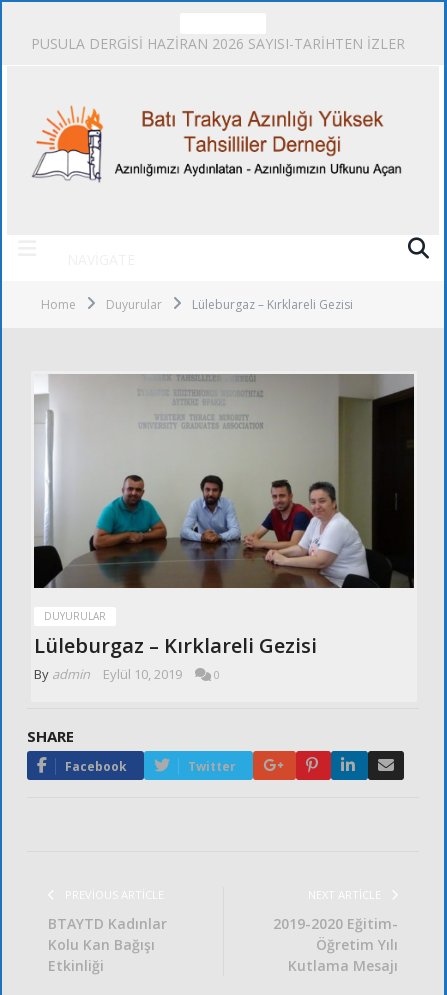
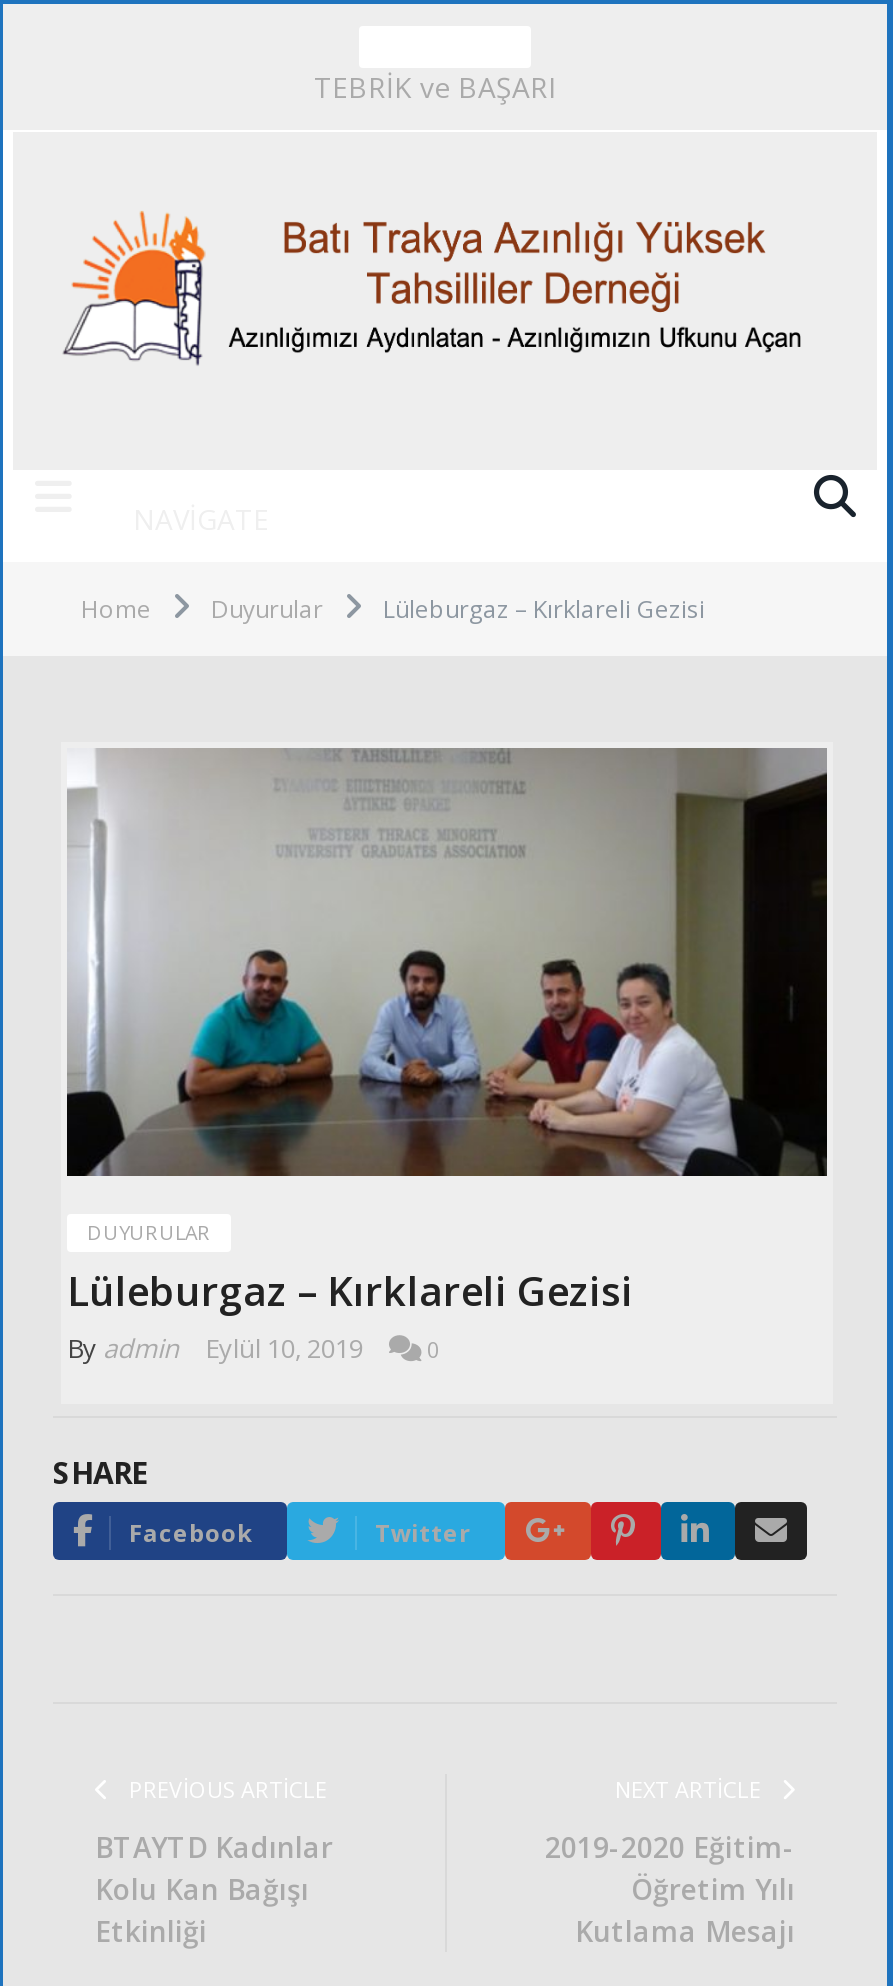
- PUSULA DERGİSİ HAZİRAN 2026 SAYISI-TARİHTEN İZLER
+ TEBRİK ve BAŞARI
